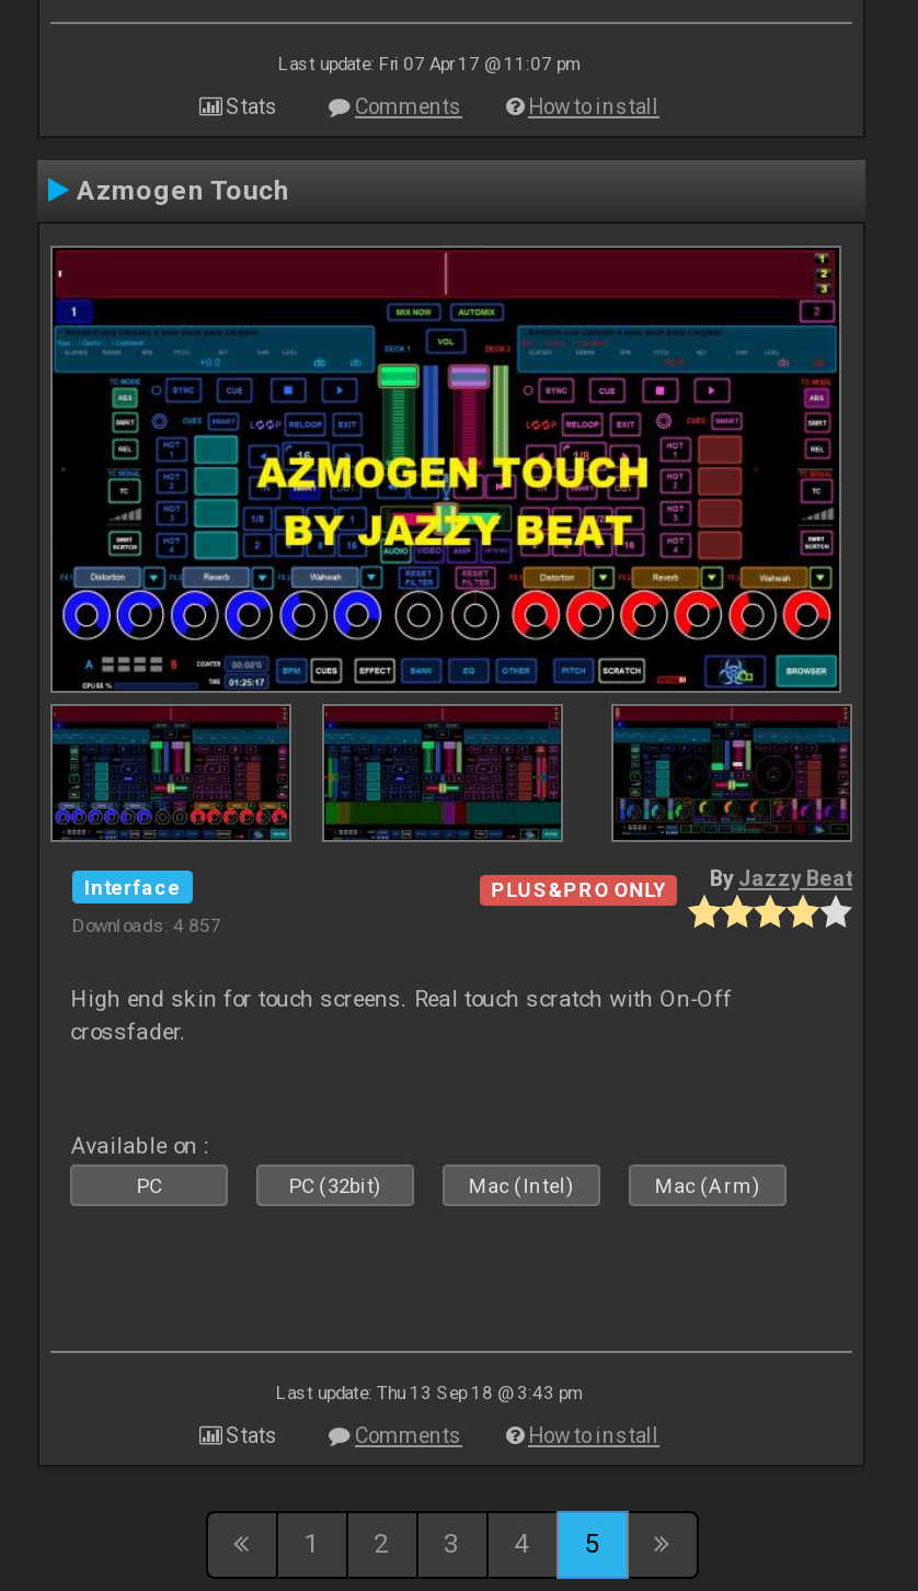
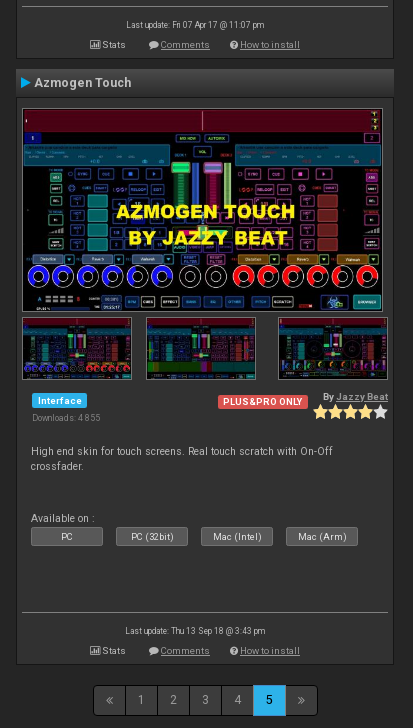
- Downloads: 4 857
+ Downloads: 4 855
